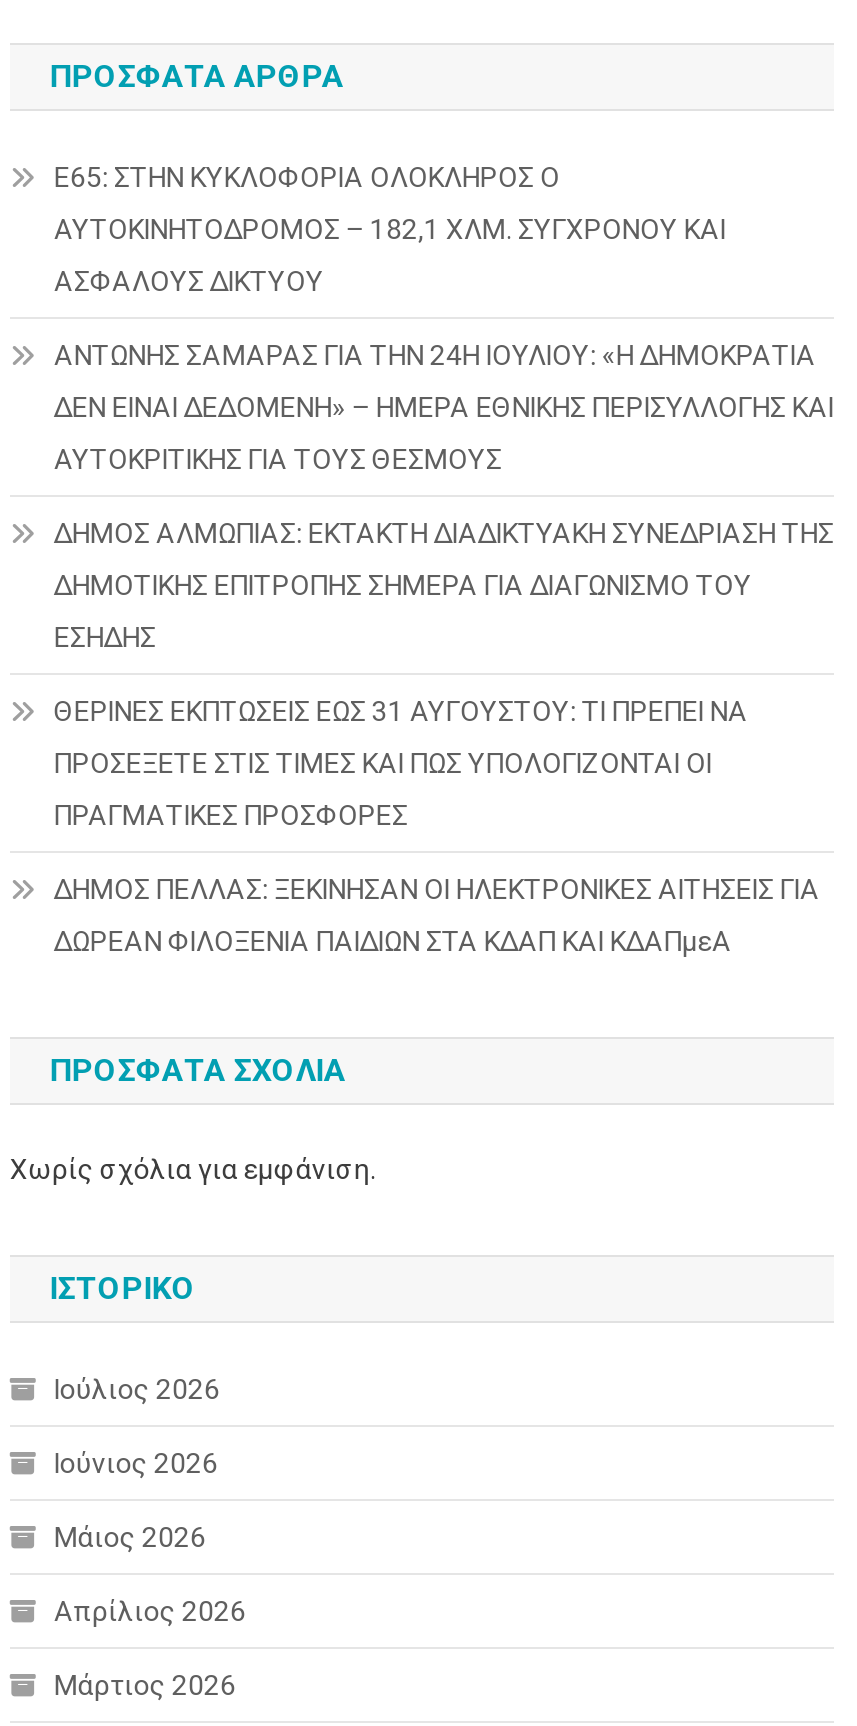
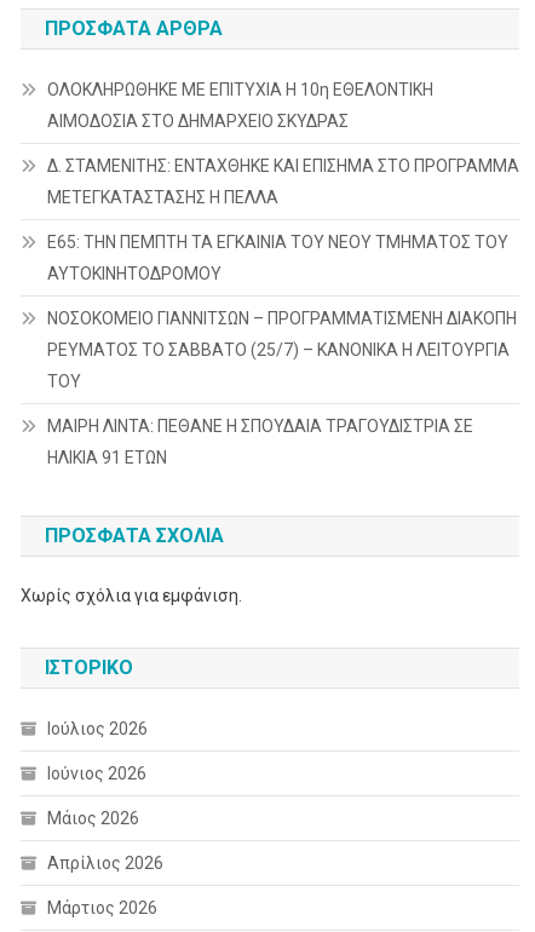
- Ε65: ΣΤΗΝ ΚΥΚΛΟΦΟΡΙΑ ΟΛΟΚΛΗΡΟΣ Ο
- ΑΥΤΟΚΙΝΗΤΟΔΡΟΜΟΣ – 182,1 ΧΛΜ. ΣΥΓΧΡΟΝΟΥ ΚΑΙ
- ΑΣΦΑΛΟΥΣ ΔΙΚΤΥΟΥ
- ΑΝΤΩΝΗΣ ΣΑΜΑΡΑΣ ΓΙΑ ΤΗΝ 24Η ΙΟΥΛΙΟΥ: «Η ΔΗΜΟΚΡΑΤΙΑ
- ΔΕΝ ΕΙΝΑΙ ΔΕΔΟΜΕΝΗ» – ΗΜΕΡΑ ΕΘΝΙΚΗΣ ΠΕΡΙΣΥΛΛΟΓΗΣ ΚΑΙ
- ΑΥΤΟΚΡΙΤΙΚΗΣ ΓΙΑ ΤΟΥΣ ΘΕΣΜΟΥΣ
- ΔΗΜΟΣ ΑΛΜΩΠΙΑΣ: ΕΚΤΑΚΤΗ ΔΙΑΔΙΚΤΥΑΚΗ ΣΥΝΕΔΡΙΑΣΗ ΤΗΣ
- ΔΗΜΟΤΙΚΗΣ ΕΠΙΤΡΟΠΗΣ ΣΗΜΕΡΑ ΓΙΑ ΔΙΑΓΩΝΙΣΜΟ ΤΟΥ
- ΕΣΗΔΗΣ
- ΘΕΡΙΝΕΣ ΕΚΠΤΩΣΕΙΣ ΕΩΣ 31 ΑΥΓΟΥΣΤΟΥ: ΤΙ ΠΡΕΠΕΙ ΝΑ
- ΠΡΟΣΕΞΕΤΕ ΣΤΙΣ ΤΙΜΕΣ ΚΑΙ ΠΩΣ ΥΠΟΛΟΓΙΖΟΝΤΑΙ ΟΙ
- ΠΡΑΓΜΑΤΙΚΕΣ ΠΡΟΣΦΟΡΕΣ
- ΔΗΜΟΣ ΠΕΛΛΑΣ: ΞΕΚΙΝΗΣΑΝ ΟΙ ΗΛΕΚΤΡΟΝΙΚΕΣ ΑΙΤΗΣΕΙΣ ΓΙΑ
- ΔΩΡΕΑΝ ΦΙΛΟΞΕΝΙΑ ΠΑΙΔΙΩΝ ΣΤΑ ΚΔΑΠ ΚΑΙ ΚΔΑΠμεΑ
+ ΟΛΟΚΛΗΡΩΘΗΚΕ ΜΕ ΕΠΙΤΥΧΙΑ Η 10η ΕΘΕΛΟΝΤΙΚΗ
+ ΑΙΜΟΔΟΣΙΑ ΣΤΟ ΔΗΜΑΡΧΕΙΟ ΣΚΥΔΡΑΣ
+ Δ. ΣΤΑΜΕΝΙΤΗΣ: ΕΝΤΑΧΘΗΚΕ ΚΑΙ ΕΠΙΣΗΜΑ ΣΤΟ ΠΡΟΓΡΑΜΜΑ
+ ΜΕΤΕΓΚΑΤΑΣΤΑΣΗΣ Η ΠΕΛΛΑ
+ Ε65: ΤΗΝ ΠΕΜΠΤΗ ΤΑ ΕΓΚΑΙΝΙΑ ΤΟΥ ΝΕΟΥ ΤΜΗΜΑΤΟΣ ΤΟΥ
+ ΑΥΤΟΚΙΝΗΤΟΔΡΟΜΟΥ
+ ΝΟΣΟΚΟΜΕΙΟ ΓΙΑΝΝΙΤΣΩΝ – ΠΡΟΓΡΑΜΜΑΤΙΣΜΕΝΗ ΔΙΑΚΟΠΗ
+ ΡΕΥΜΑΤΟΣ ΤΟ ΣΑΒΒΑΤΟ (25/7) – ΚΑΝΟΝΙΚΑ Η ΛΕΙΤΟΥΡΓΙΑ
+ ΤΟΥ
+ ΜΑΙΡΗ ΛΙΝΤΑ: ΠΕΘΑΝΕ Η ΣΠΟΥΔΑΙΑ ΤΡΑΓΟΥΔΙΣΤΡΙΑ ΣΕ
+ ΗΛΙΚΙΑ 91 ΕΤΩΝ
